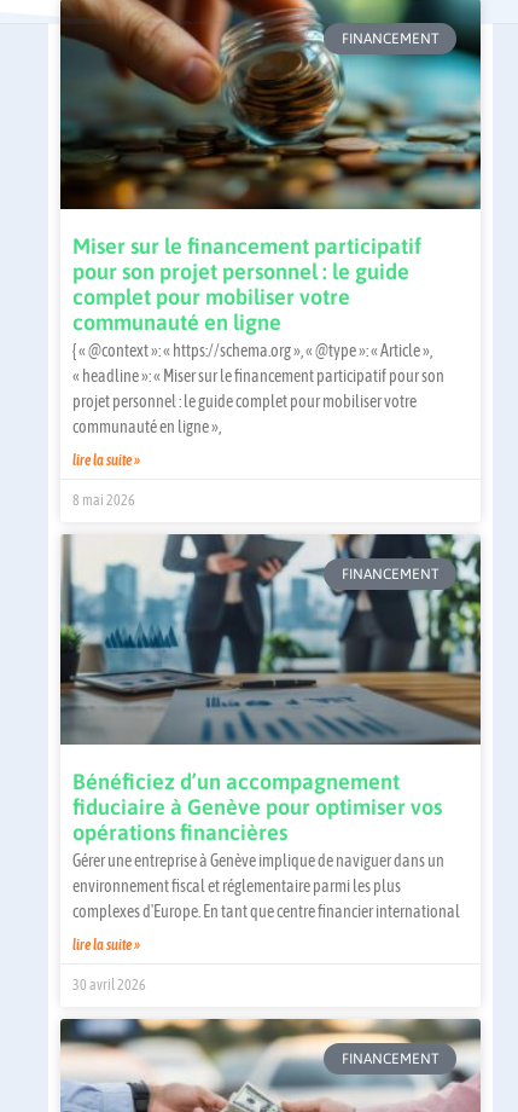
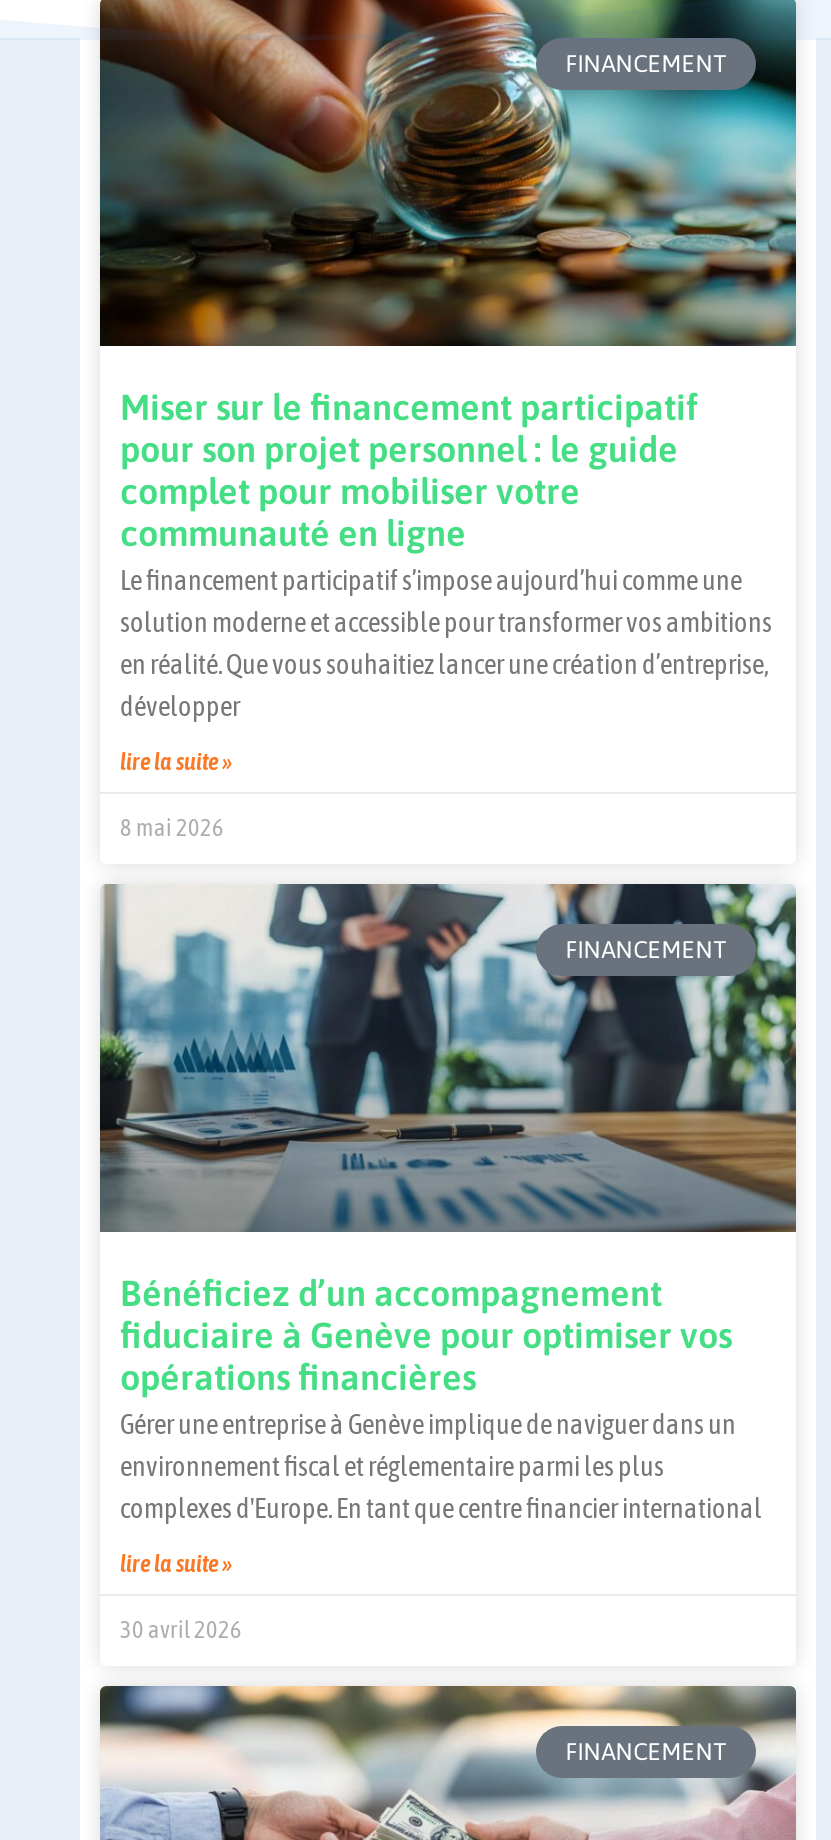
- { « @context »: « https://schema.org », « @type »: « Article »,
- « headline »: « Miser sur le financement participatif pour son
- projet personnel : le guide complet pour mobiliser votre
- communauté en ligne »,
+ Le financement participatif s’impose aujourd’hui comme une
+ solution moderne et accessible pour transformer vos ambitions
+ en réalité. Que vous souhaitiez lancer une création d’entreprise,
+ développer
